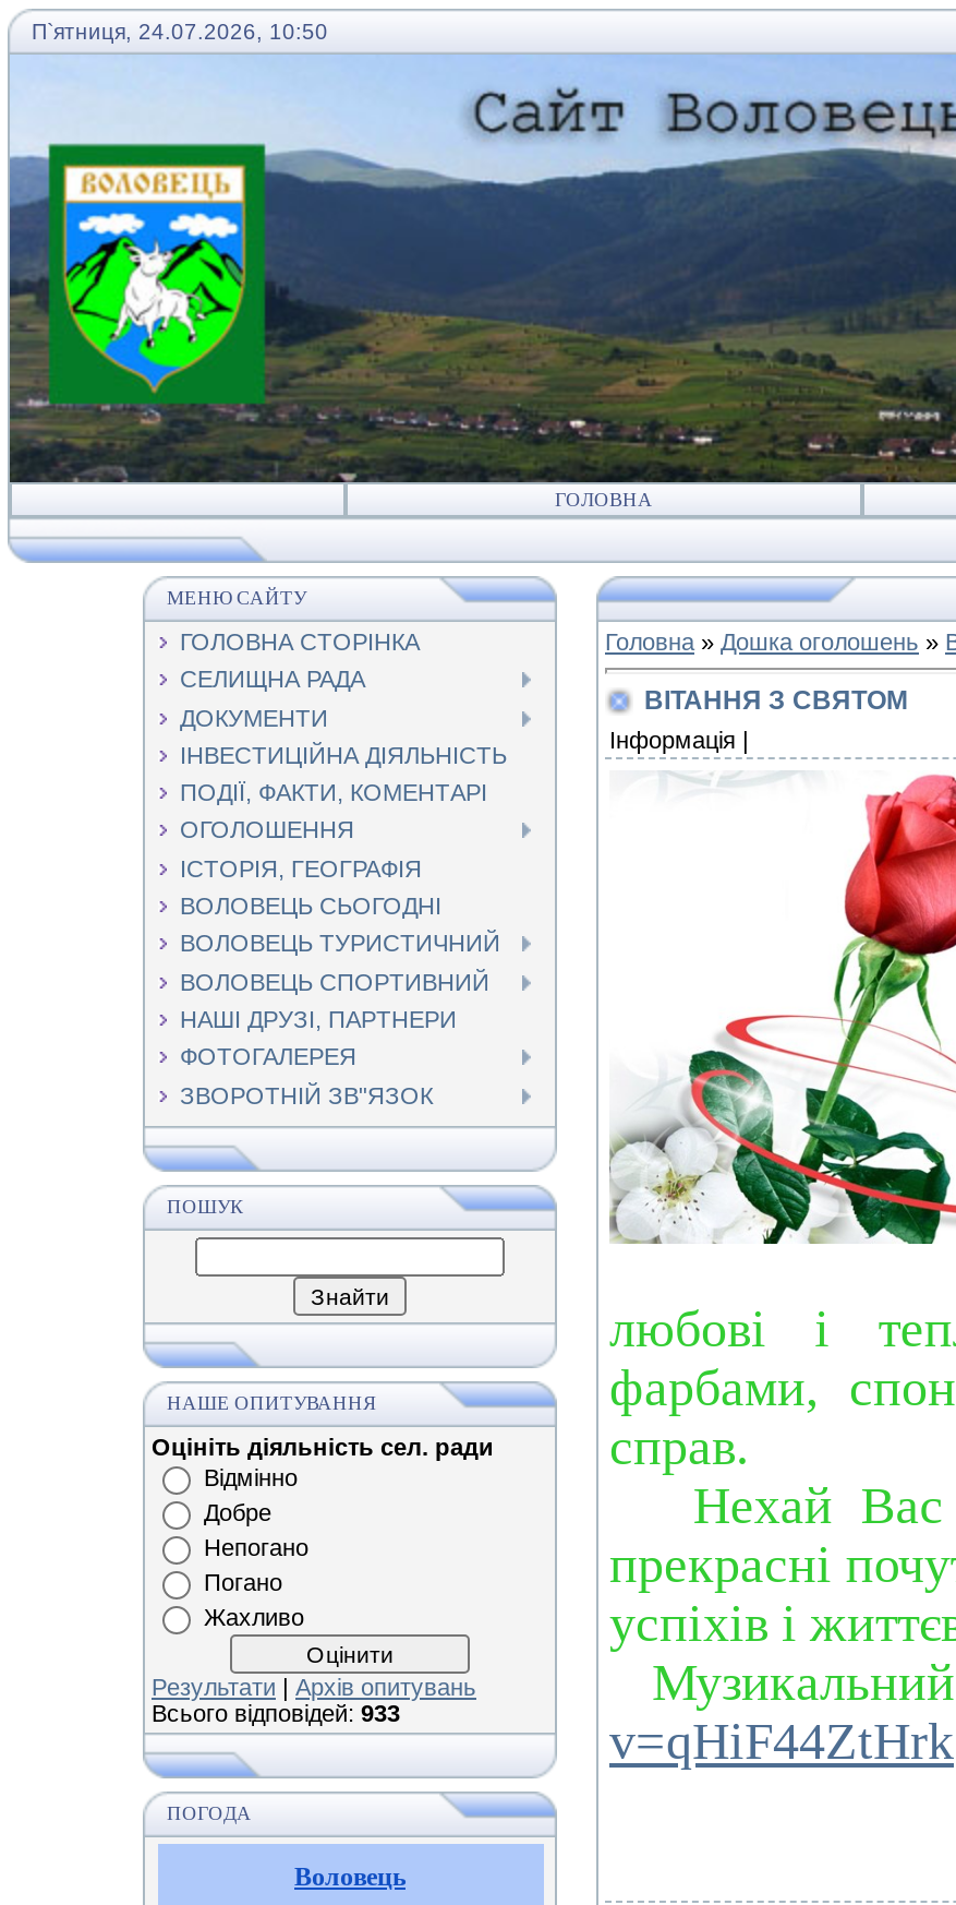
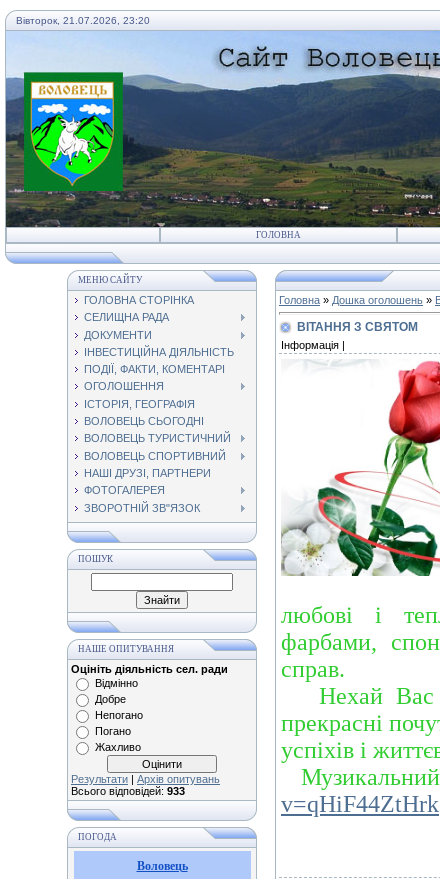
- П`ятниця, 24.07.2026, 10:50
+ Вівторок, 21.07.2026, 23:20
